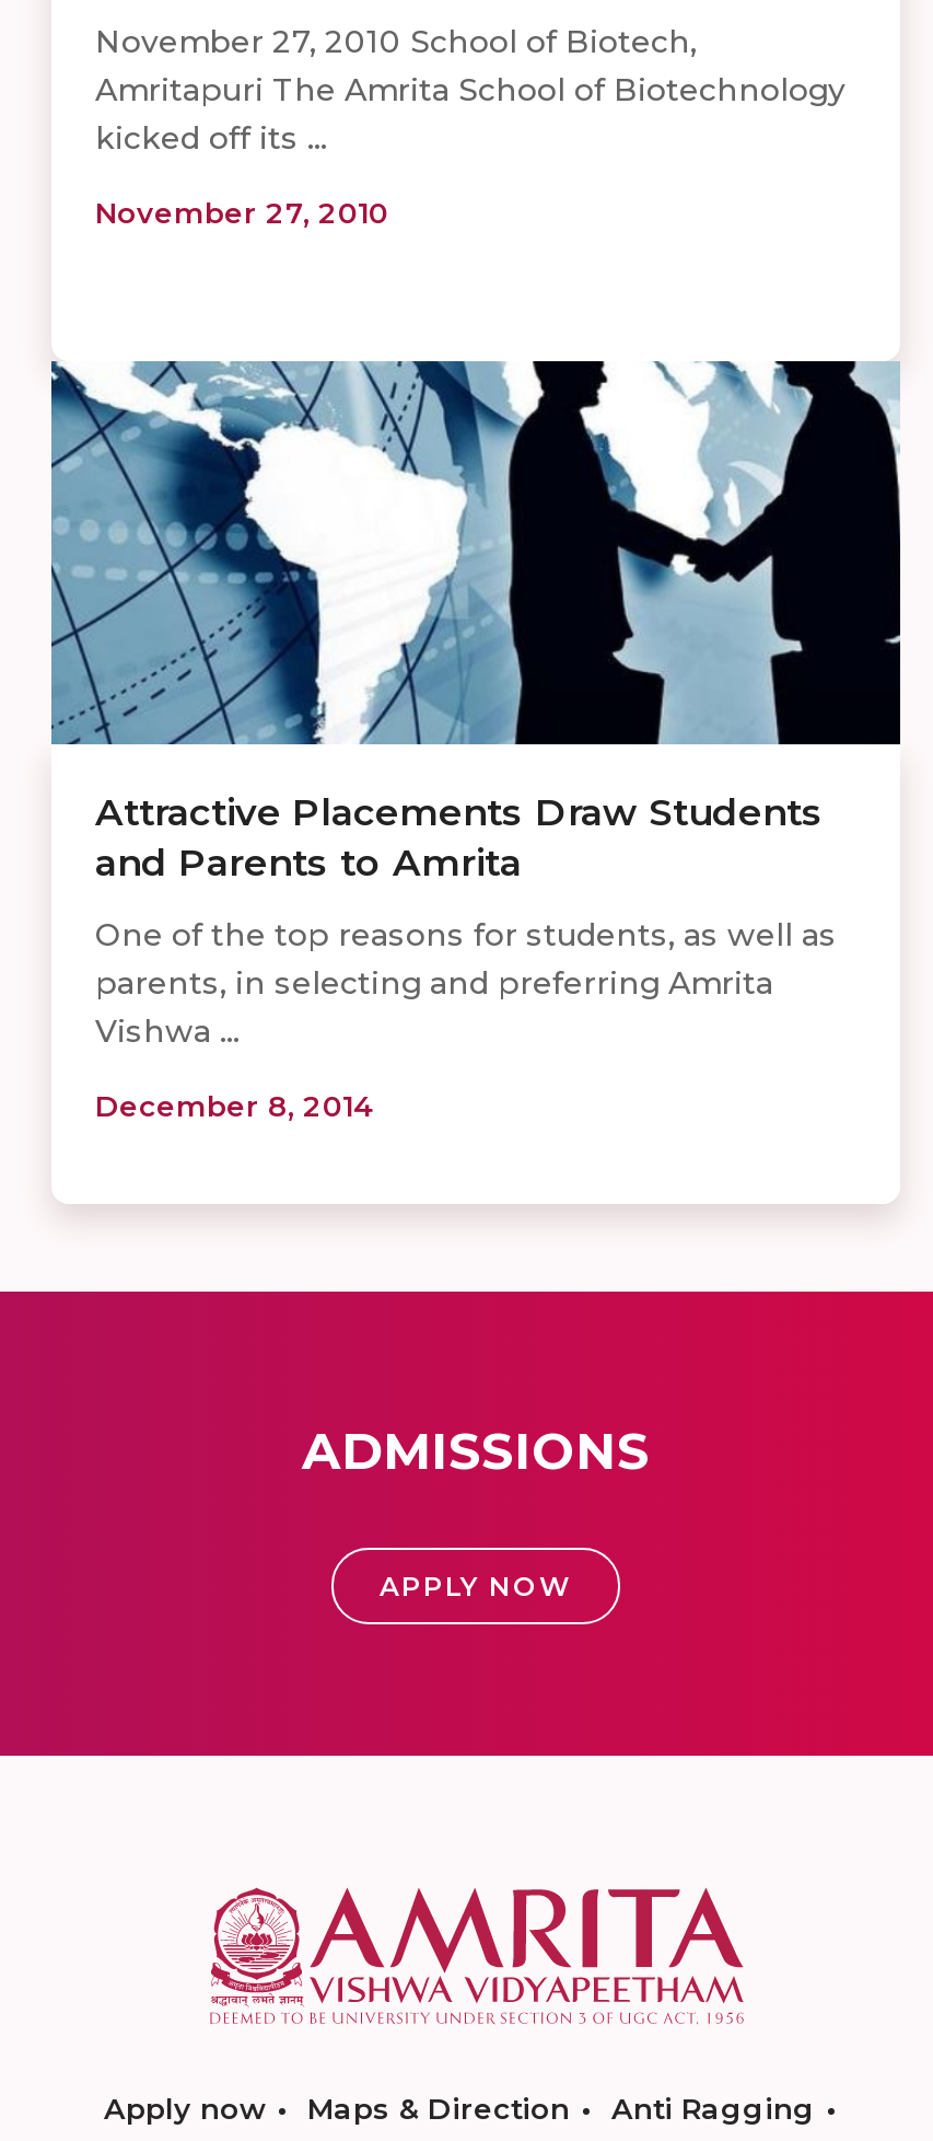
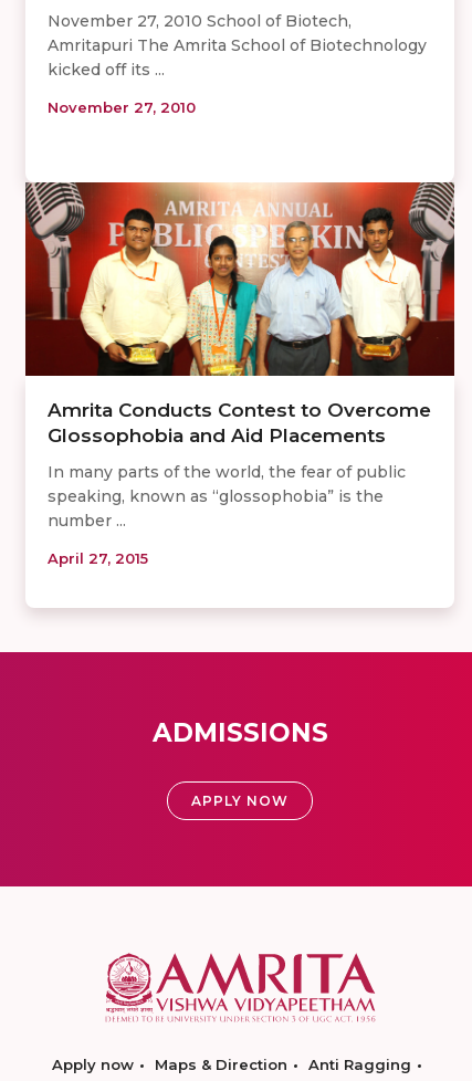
- [image]
- Attractive Placements Draw Students
- and Parents to Amrita
+ [image]
+ Amrita Conducts Contest to Overcome
+ Glossophobia and Aid Placements

- One of the top reasons for students, as well as
- parents, in selecting and preferring Amrita
- Vishwa ...
+ In many parts of the world, the fear of public
+ speaking, known as “glossophobia” is the
+ number ...

- December 8, 2014
+ April 27, 2015
